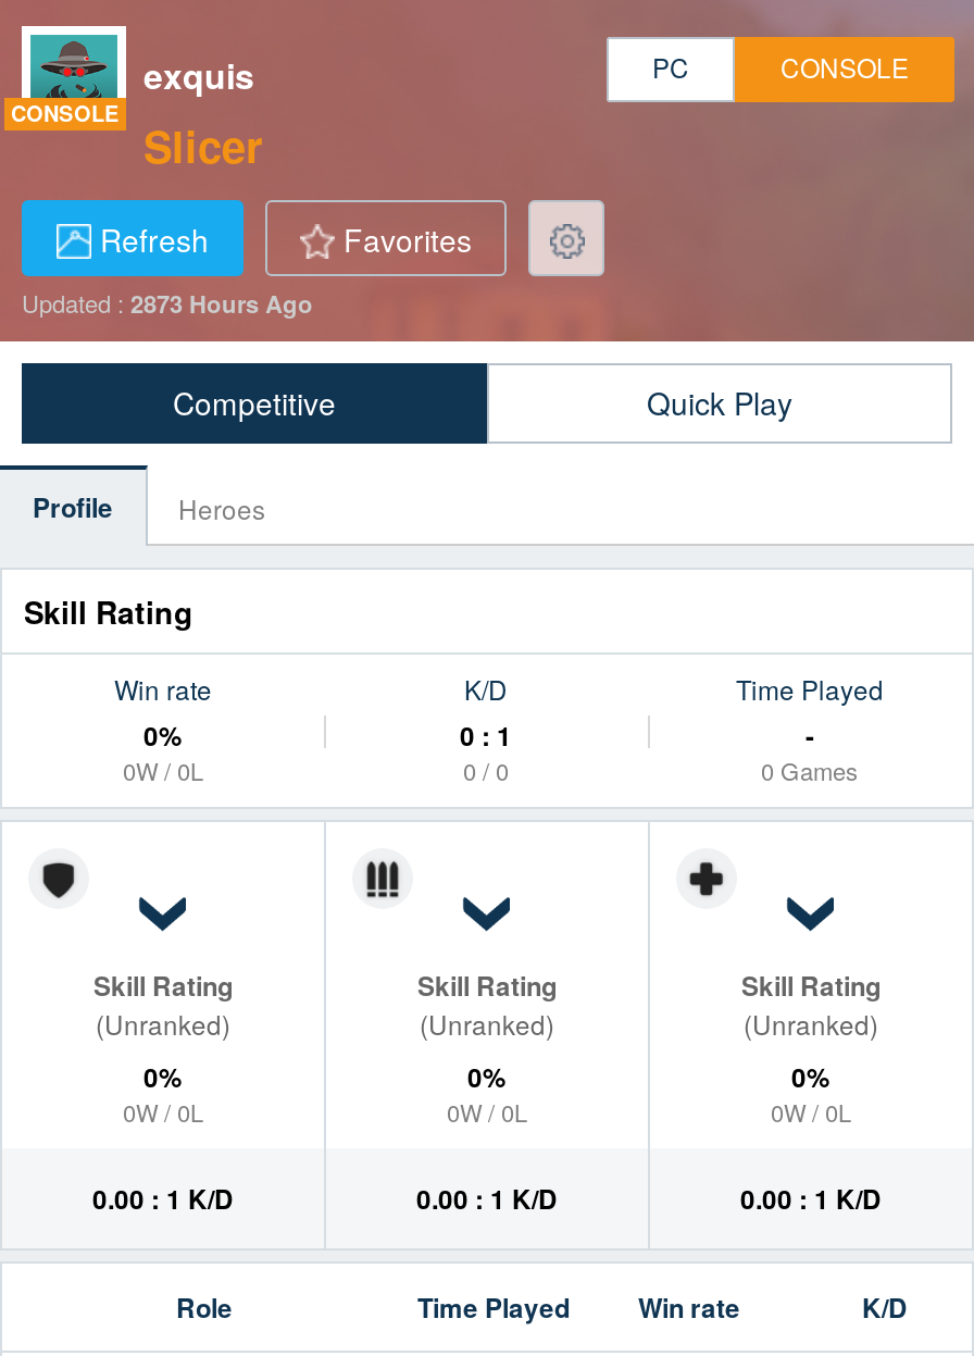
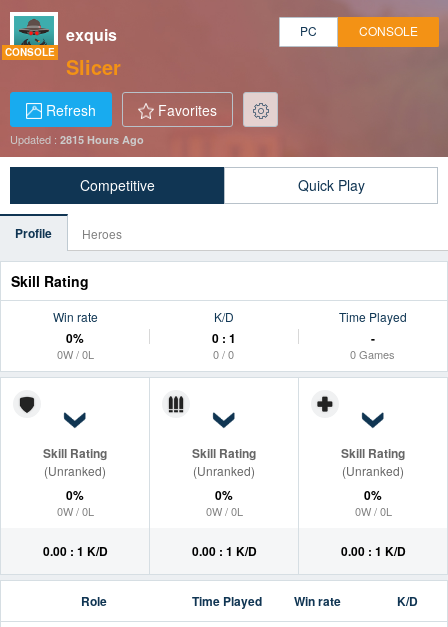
- Updated : 2873 Hours Ago
+ Updated : 2815 Hours Ago
